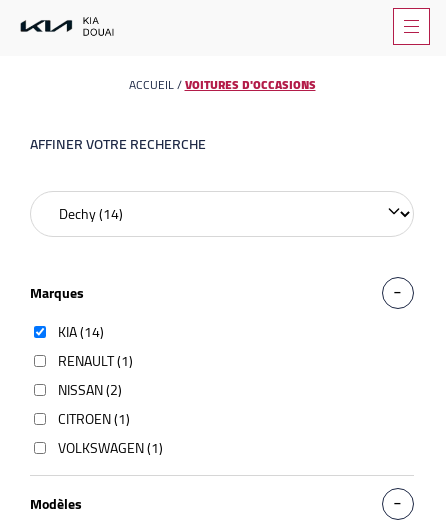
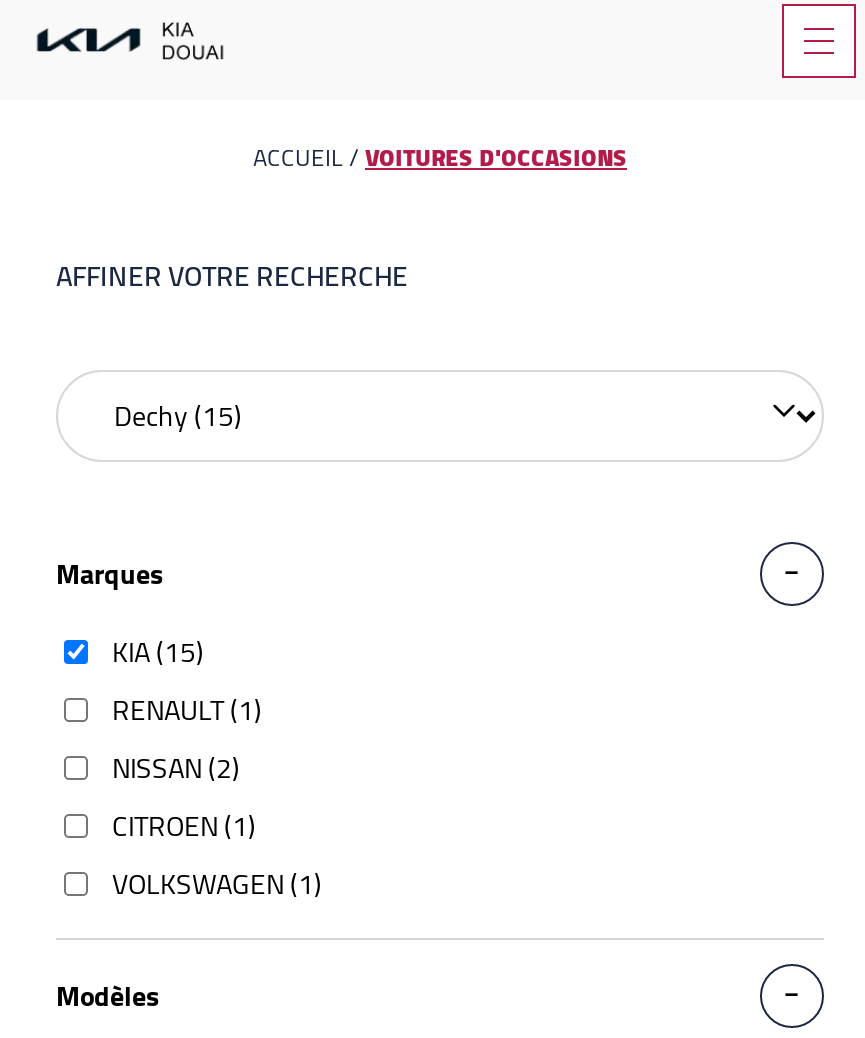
- KIA (14)
+ KIA (15)
